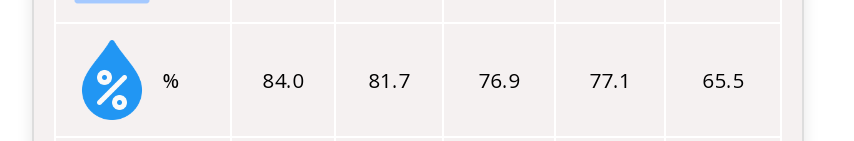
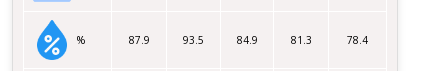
- 84.0
+ 87.9

- 81.7
+ 93.5

- 76.9
+ 84.9

- 77.1
+ 81.3

- 65.5
+ 78.4
